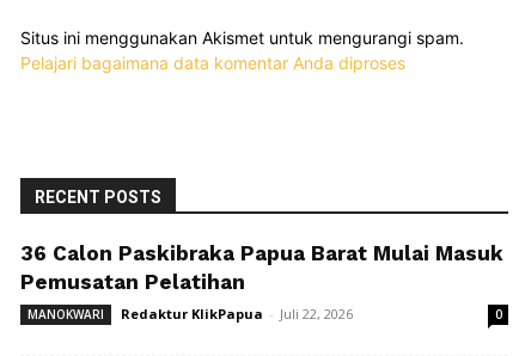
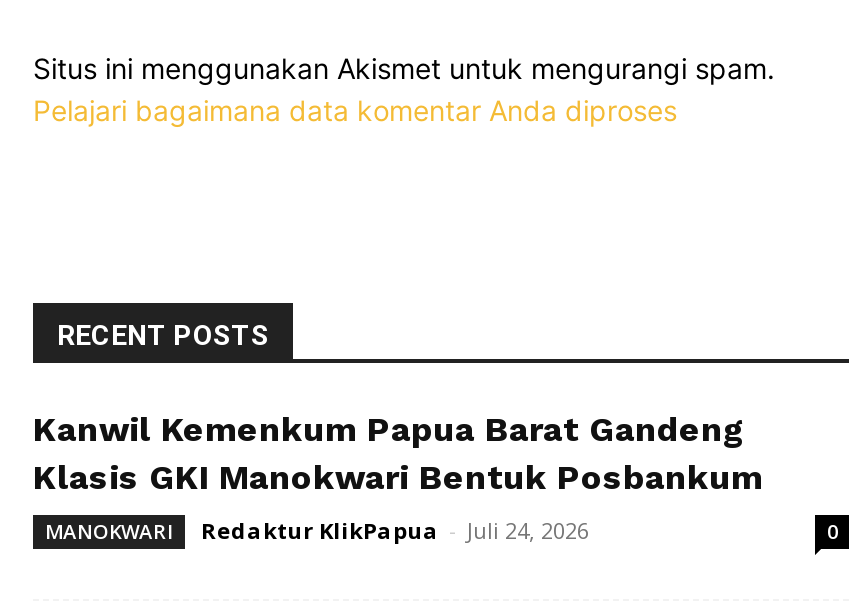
- 36 Calon Paskibraka Papua Barat Mulai Masuk
- Pemusatan Pelatihan
+ Kanwil Kemenkum Papua Barat Gandeng
+ Klasis GKI Manokwari Bentuk Posbankum

- Redaktur KlikPapua - Juli 22, 2026
+ Redaktur KlikPapua - Juli 24, 2026
